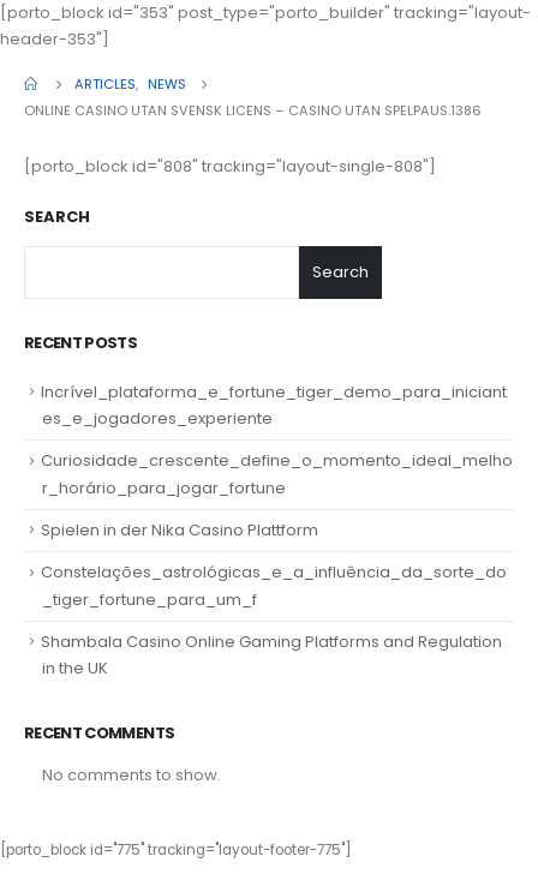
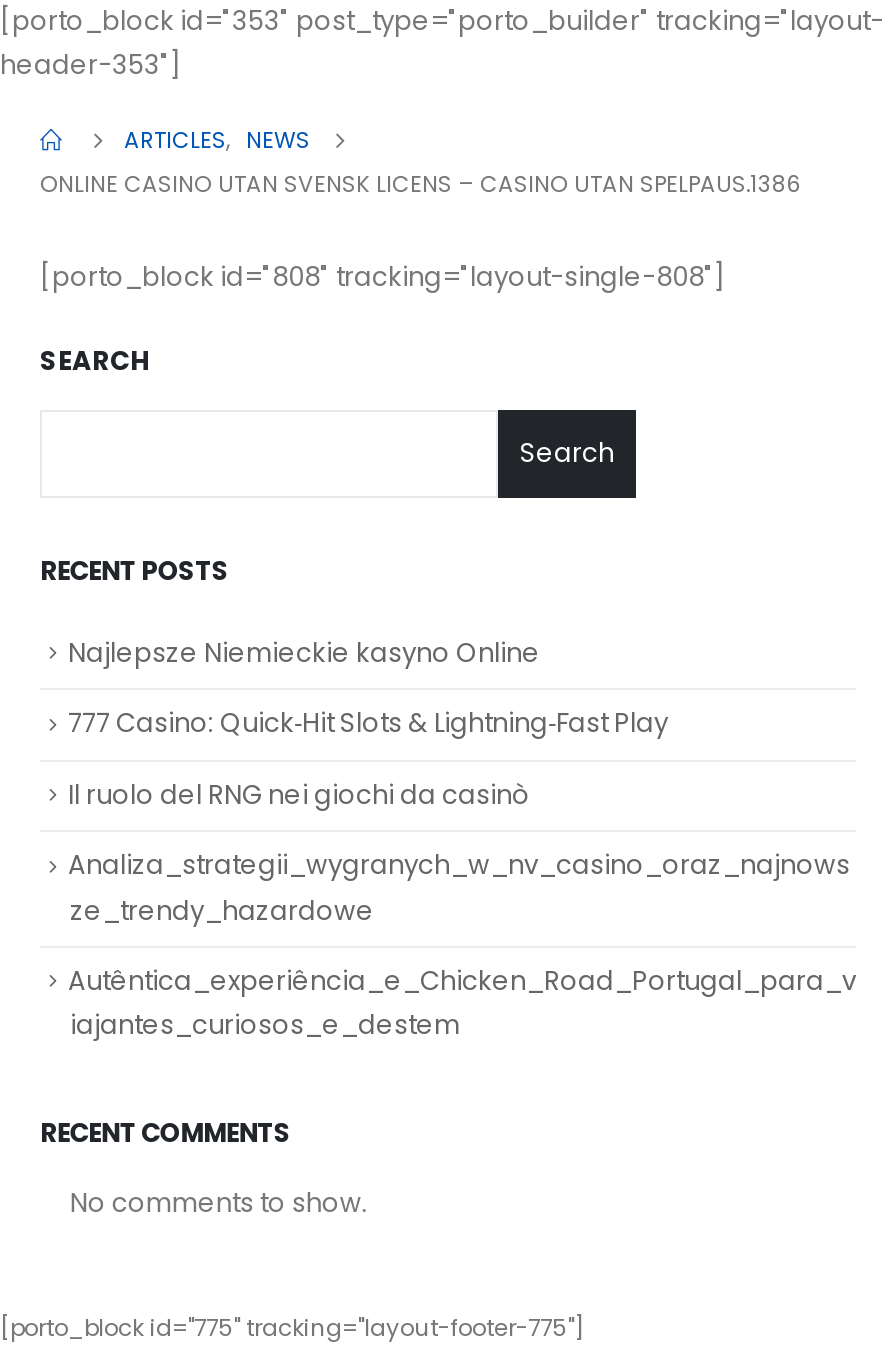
- Incrível_plataforma_e_fortune_tiger_demo_para_iniciant
- es_e_jogadores_experiente
+ Najlepsze Niemieckie kasyno Online

- Curiosidade_crescente_define_o_momento_ideal_melho
- r_horário_para_jogar_fortune
+ 777 Casino: Quick‑Hit Slots & Lightning‑Fast Play

- Spielen in der Nika Casino Plattform
+ Il ruolo del RNG nei giochi da casinò

- Constelações_astrológicas_e_a_influência_da_sorte_do
- _tiger_fortune_para_um_f
+ Analiza_strategii_wygranych_w_nv_casino_oraz_najnows
+ ze_trendy_hazardowe

- Shambala Casino Online Gaming Platforms and Regulation
- in the UK
+ Autêntica_experiência_e_Chicken_Road_Portugal_para_v
+ iajantes_curiosos_e_destem
